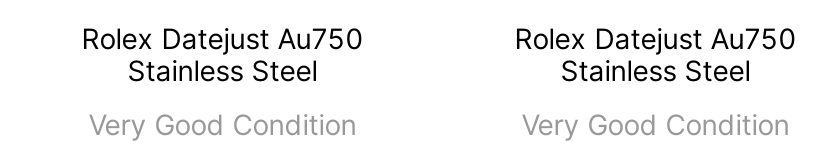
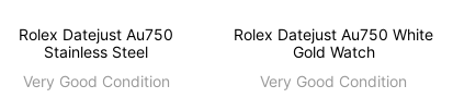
- Rolex Datejust Au750
- Stainless Steel
+ Rolex Datejust Au750 White
+ Gold Watch
